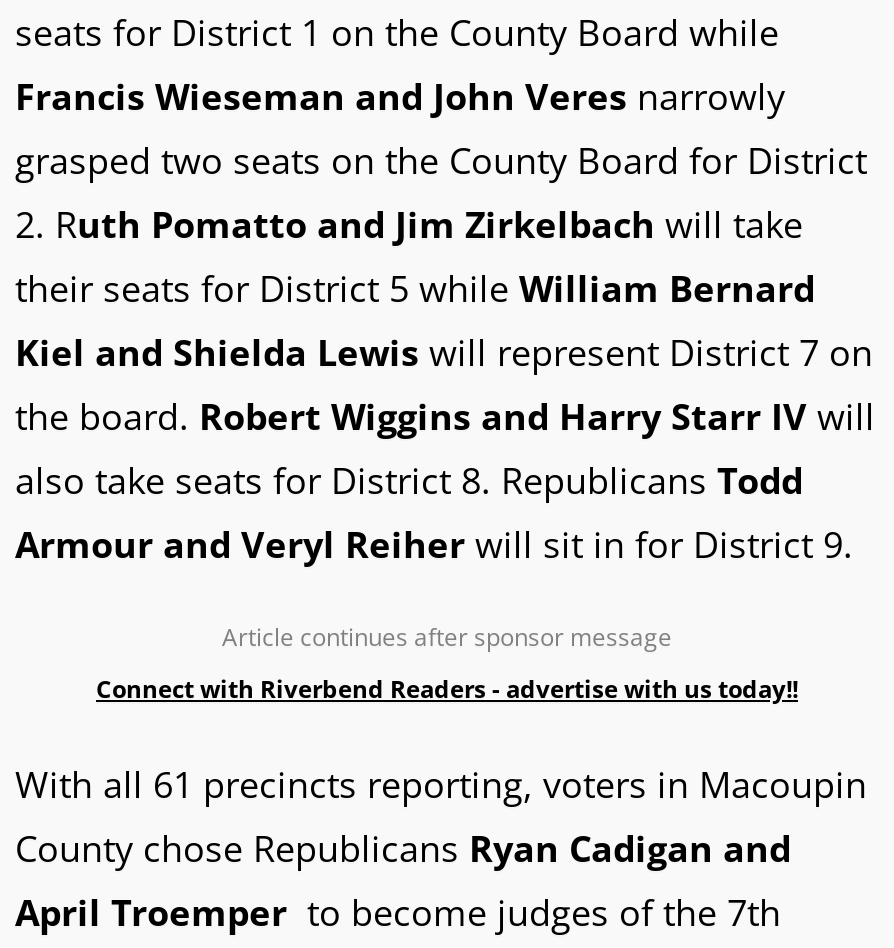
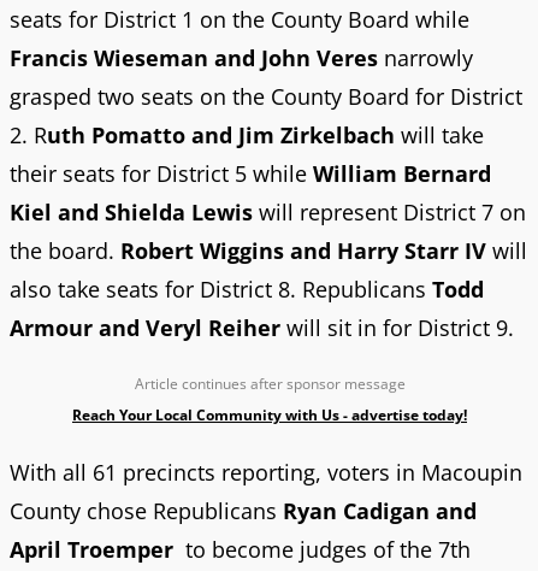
- Connect with Riverbend Readers - advertise with us today!!
+ Reach Your Local Community with Us - advertise today!
